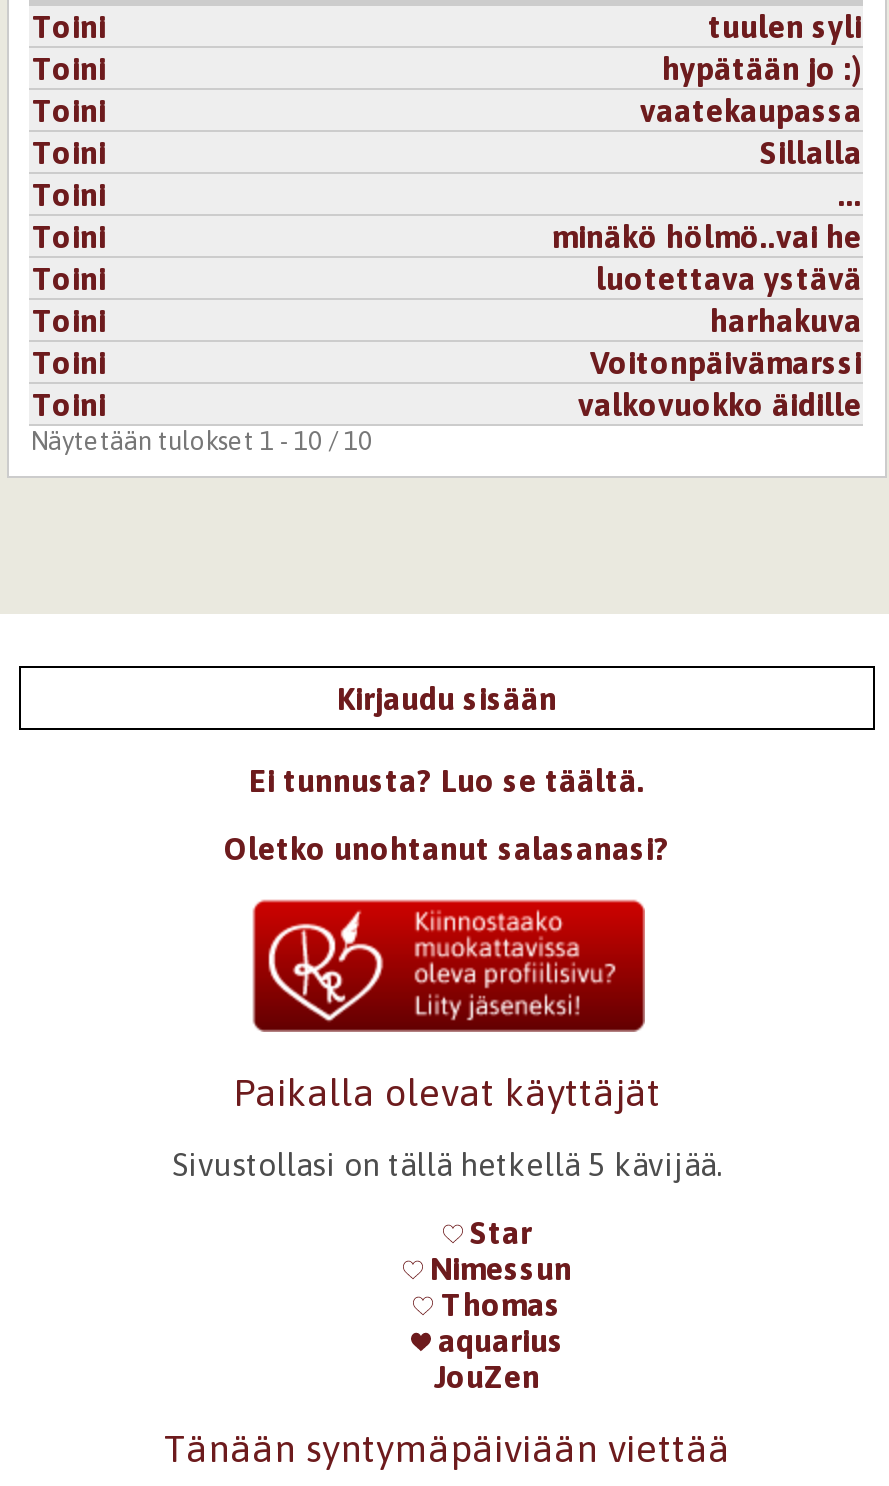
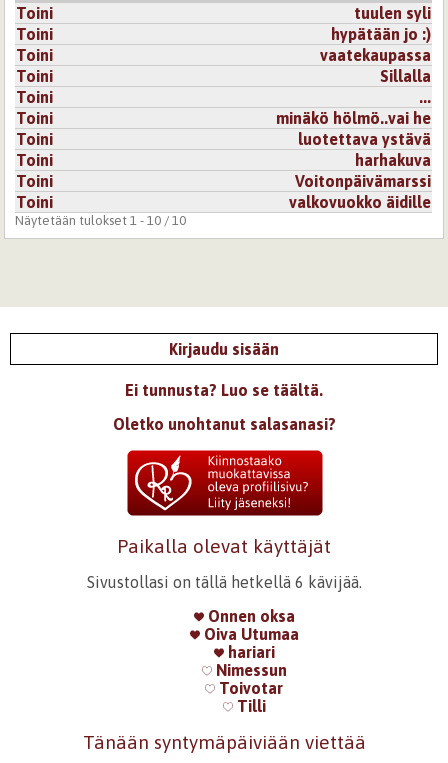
- Sivustollasi on tällä hetkellä 5 kävijää.
+ Sivustollasi on tällä hetkellä 6 kävijää.

- Star
+ Onnen oksa
+ Oiva Utumaa
+ hariari

moved down: Nimessun

- Thomas
- aquarius
- JouZen
+ Toivotar
+ Tilli
